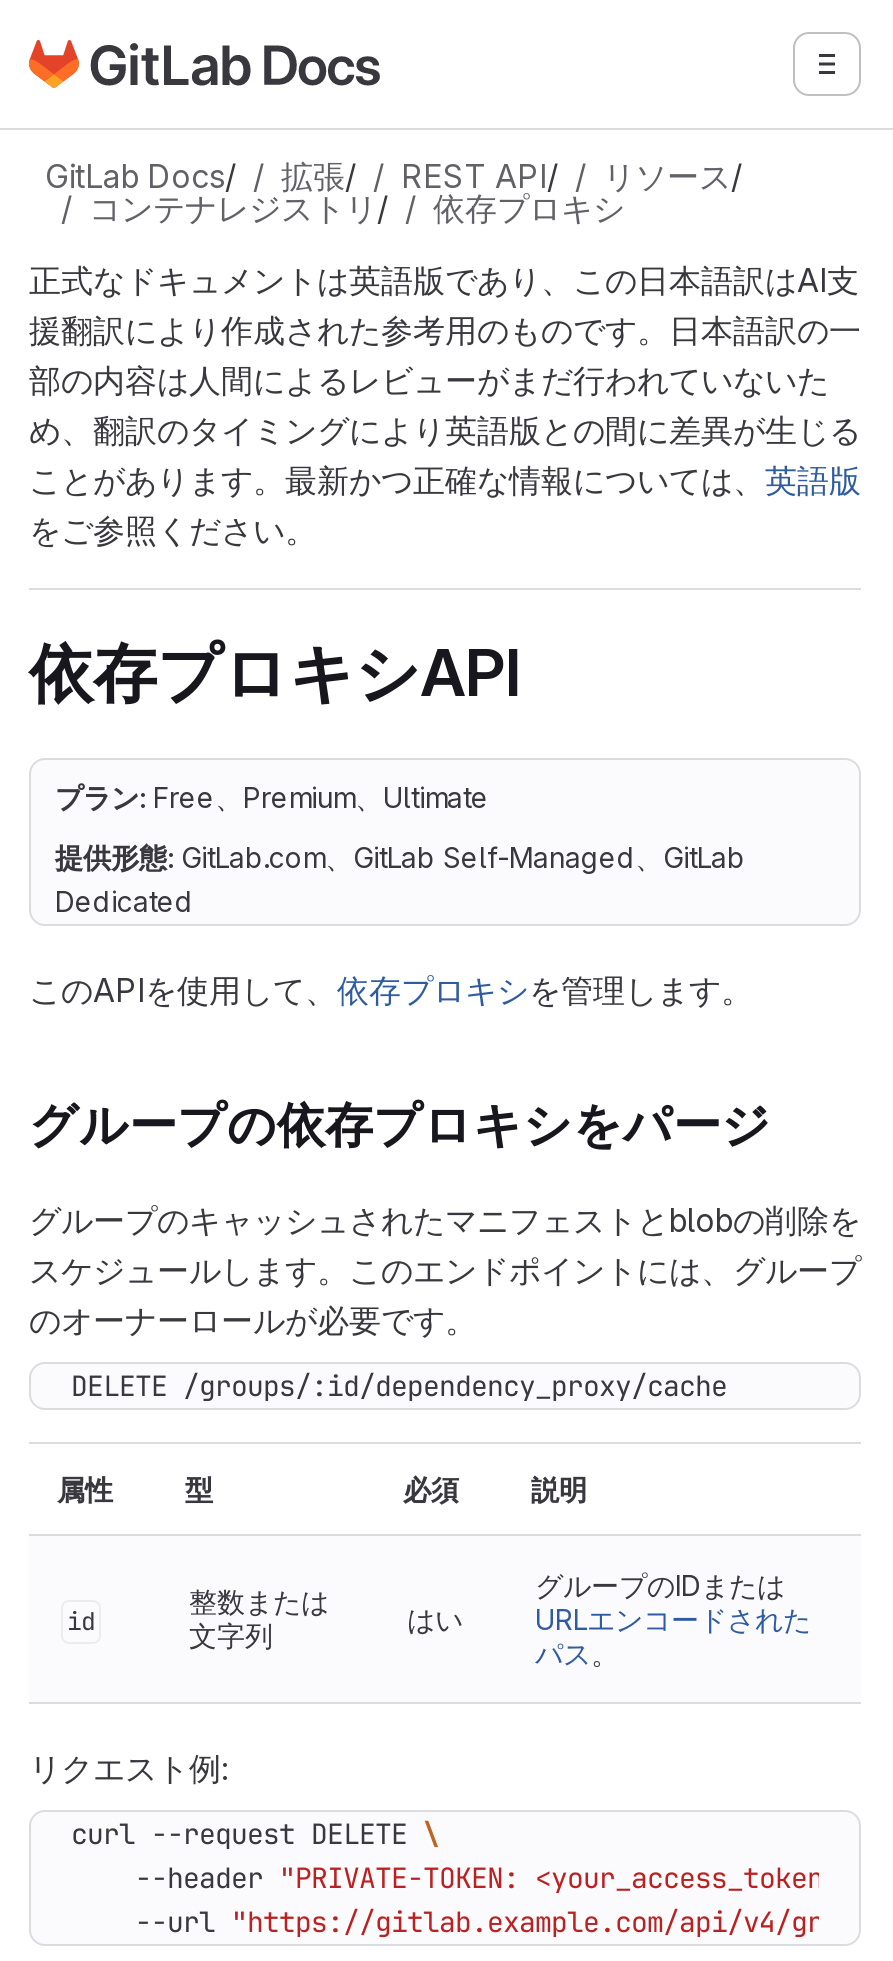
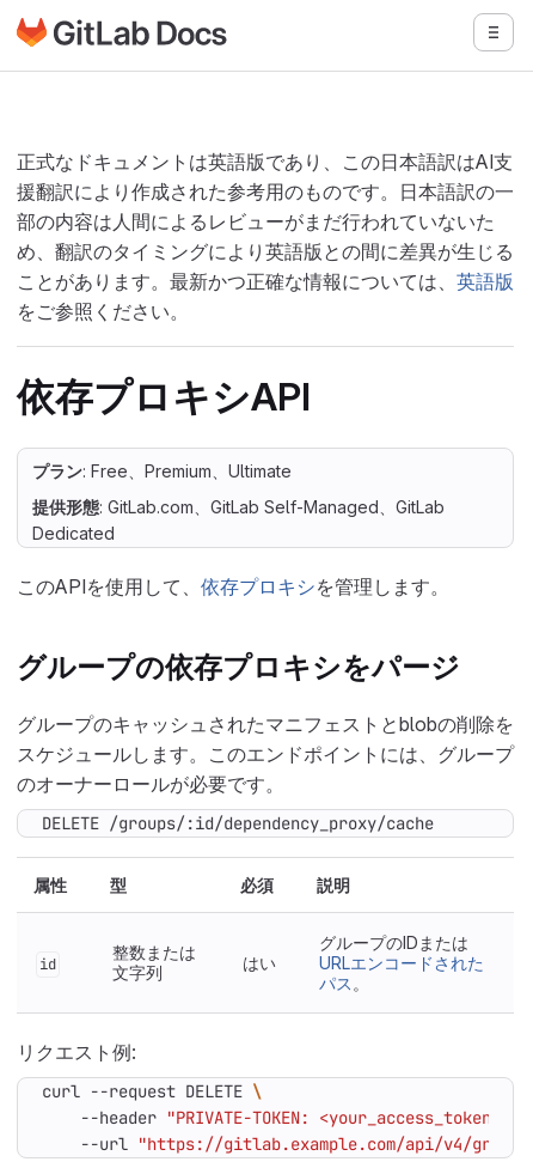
- GitLab Docs/
- 拡張/
- REST API/
- リソース/
- コンテナレジストリ/
- 依存プロキシ
